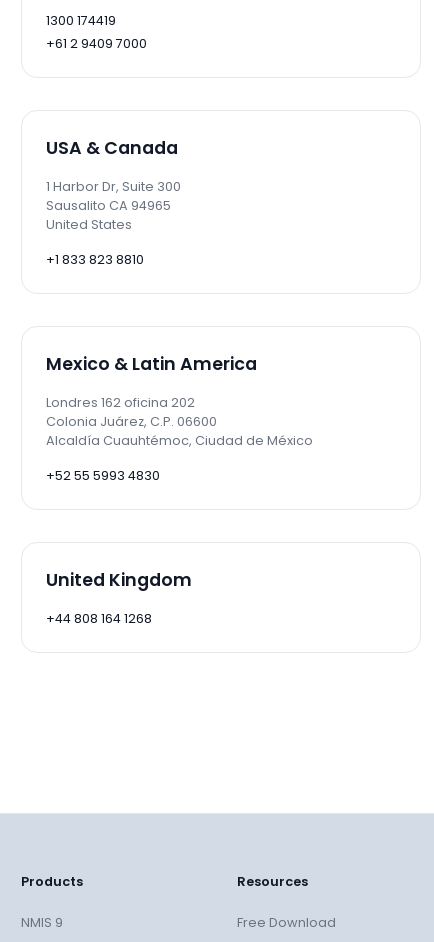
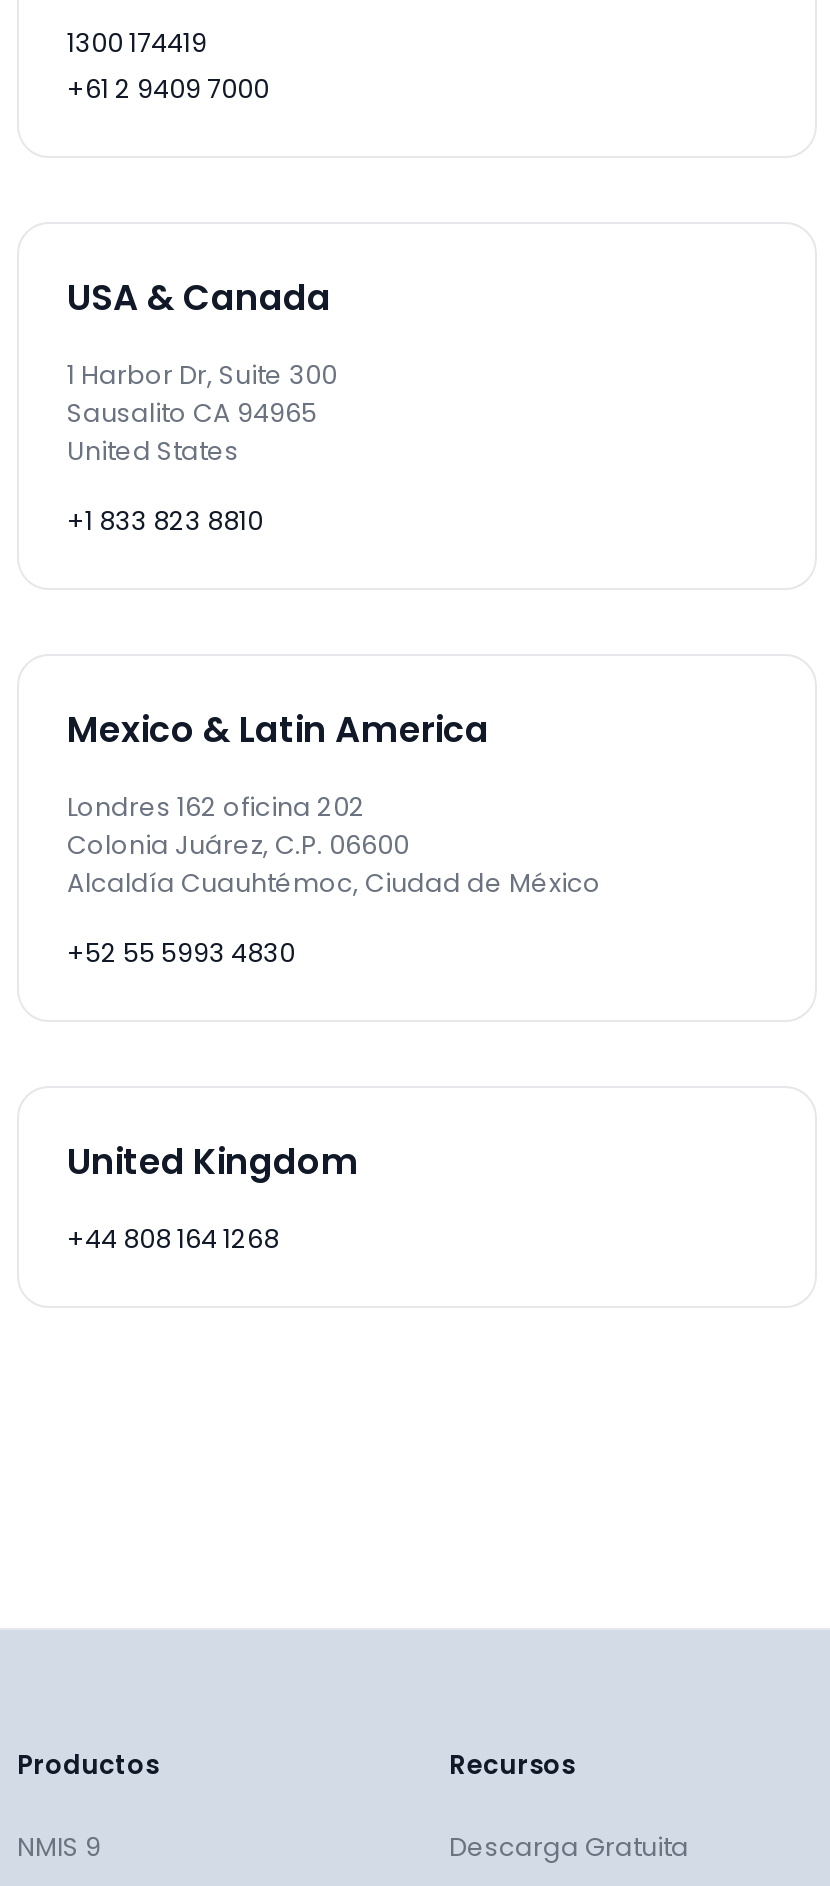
- Products
+ Productos

- Resources
+ Recursos

- Free Download
+ Descarga Gratuita
